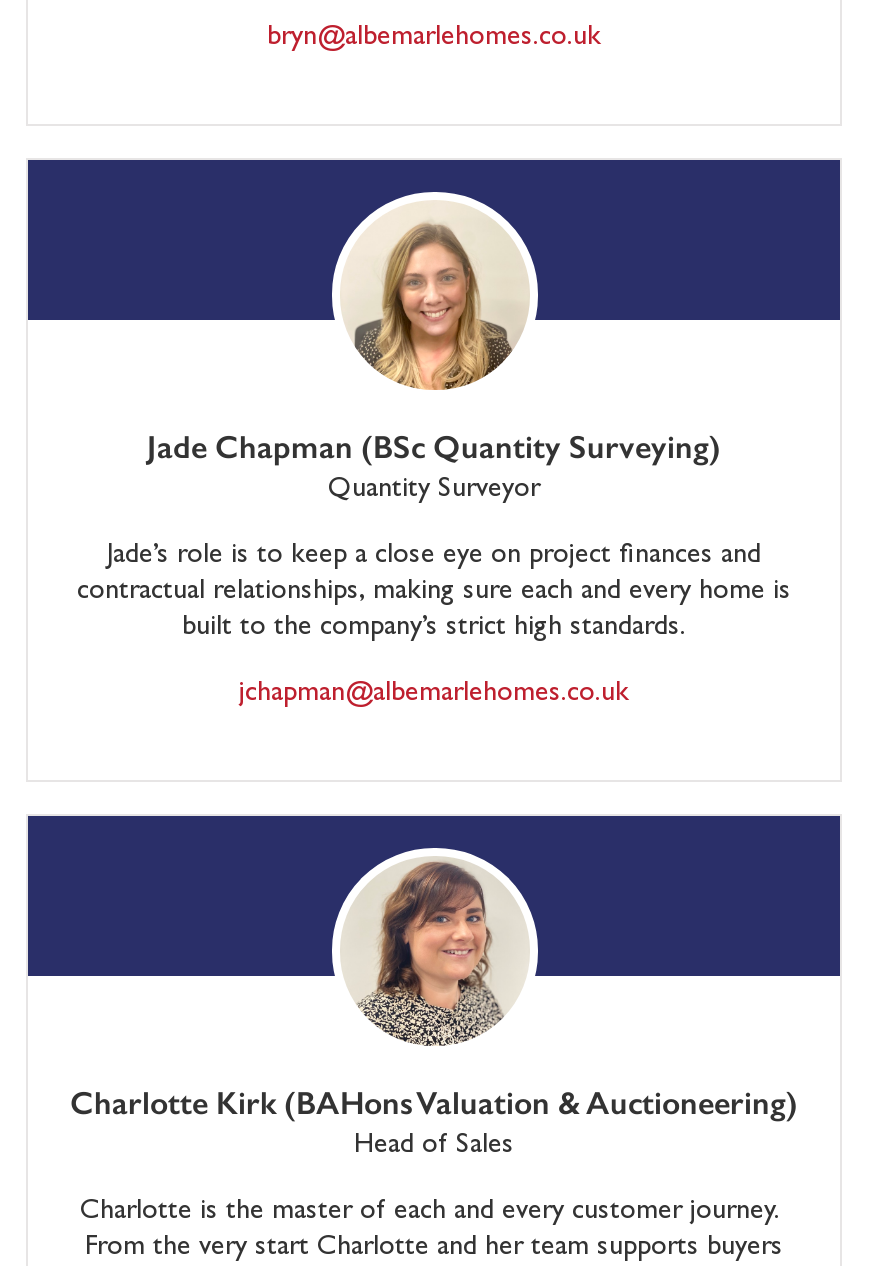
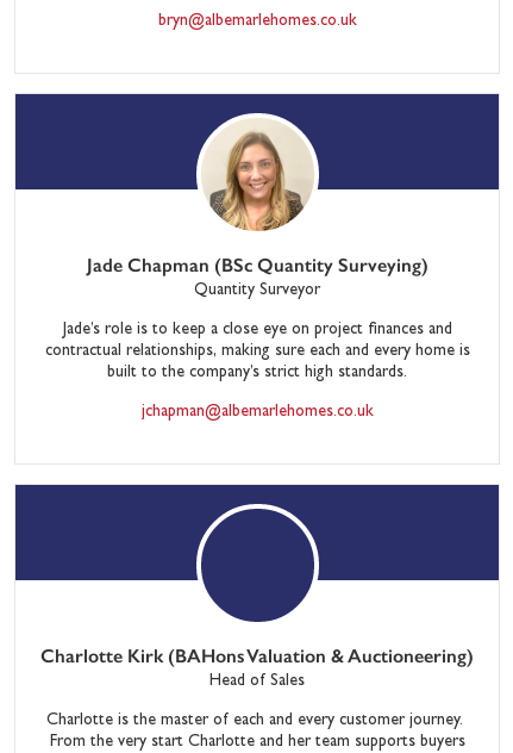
- [image]
+ [image]
